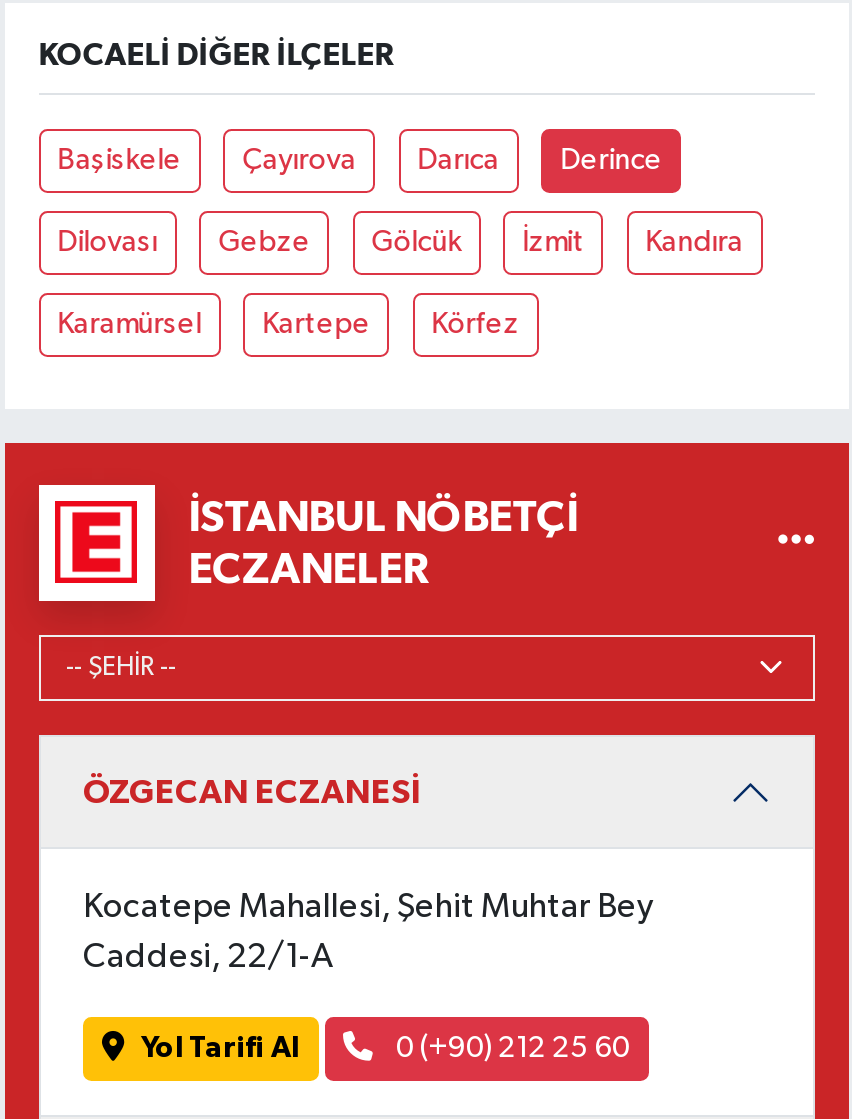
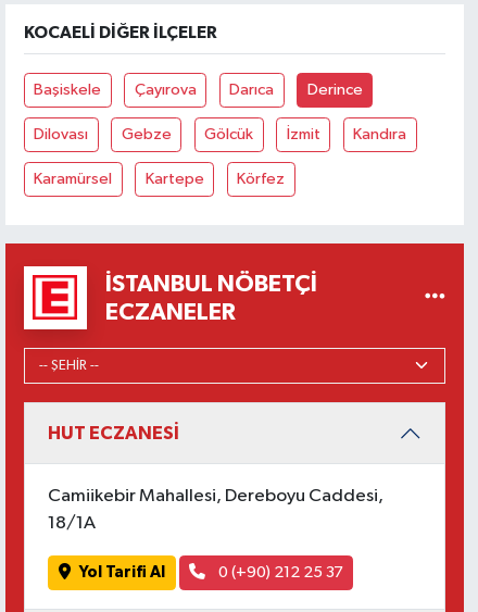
- ÖZGECAN ECZANESİ
+ HUT ECZANESİ

- Kocatepe Mahallesi, Şehit Muhtar Bey
+ Camiikebir Mahallesi, Dereboyu Caddesi,

- Caddesi, 22/1-A
+ 18/1A

- 0 (+90) 212 25 60
+ 0 (+90) 212 25 37
